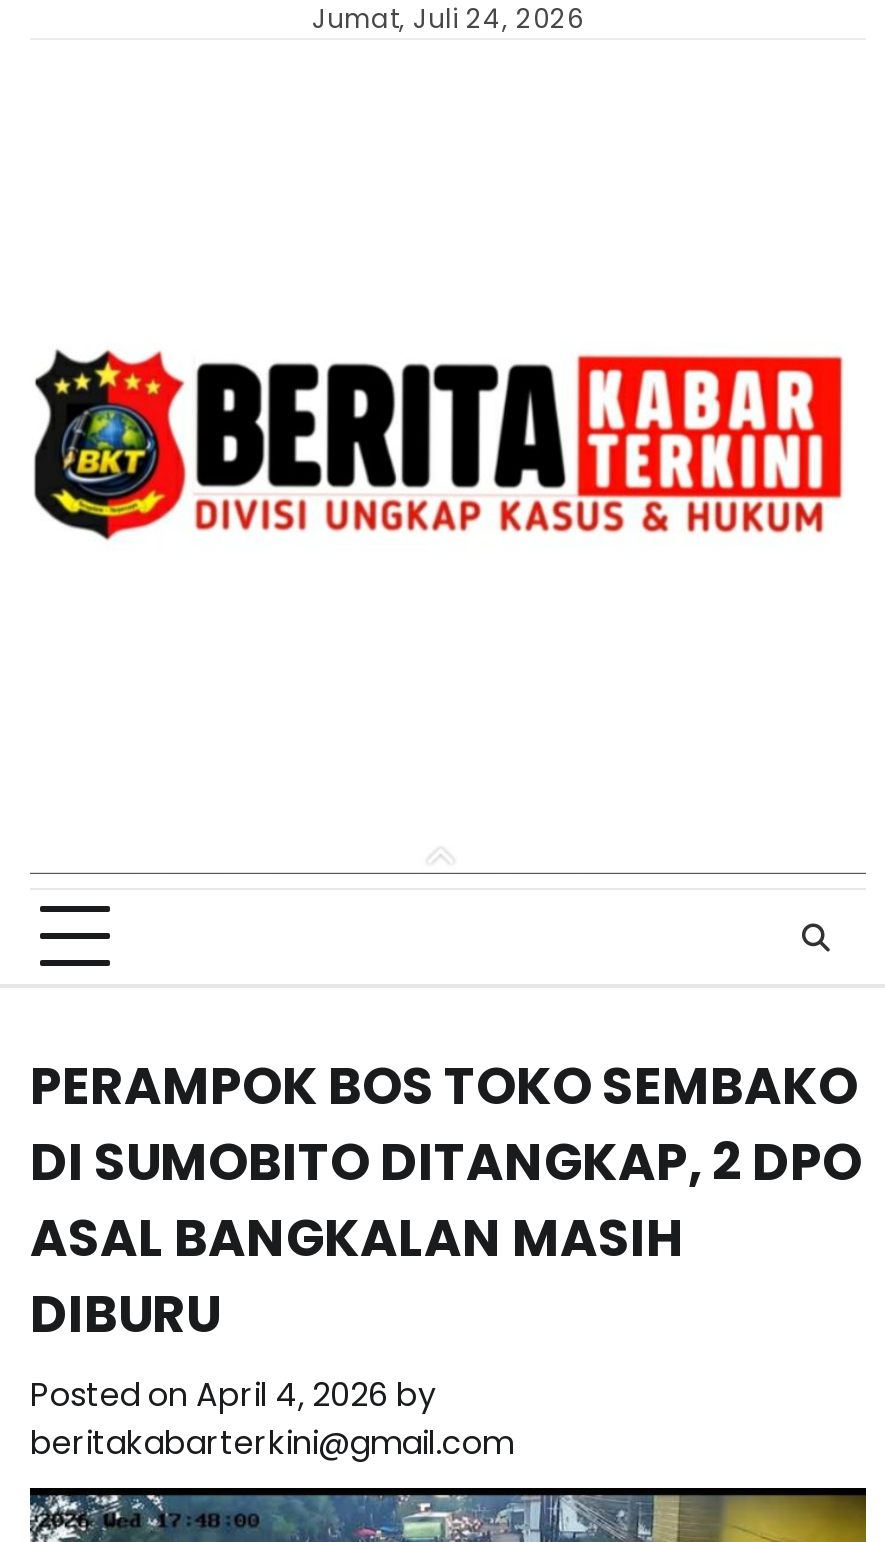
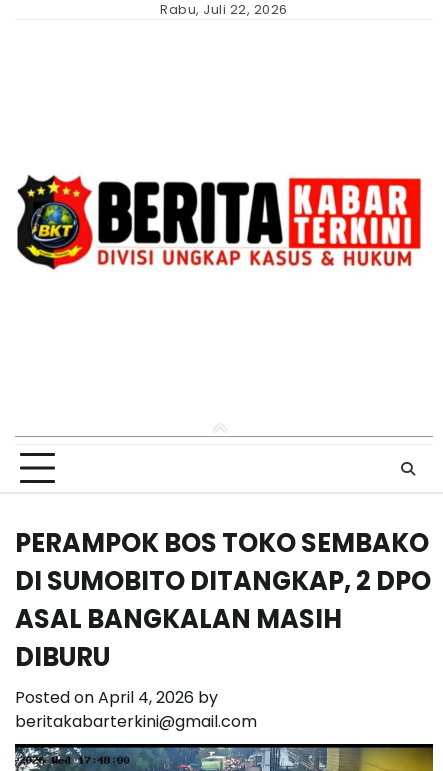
- Jumat, Juli 24, 2026
+ Rabu, Juli 22, 2026
